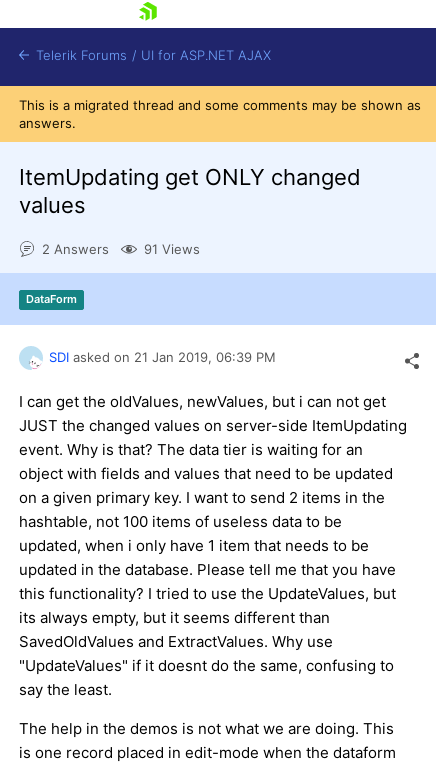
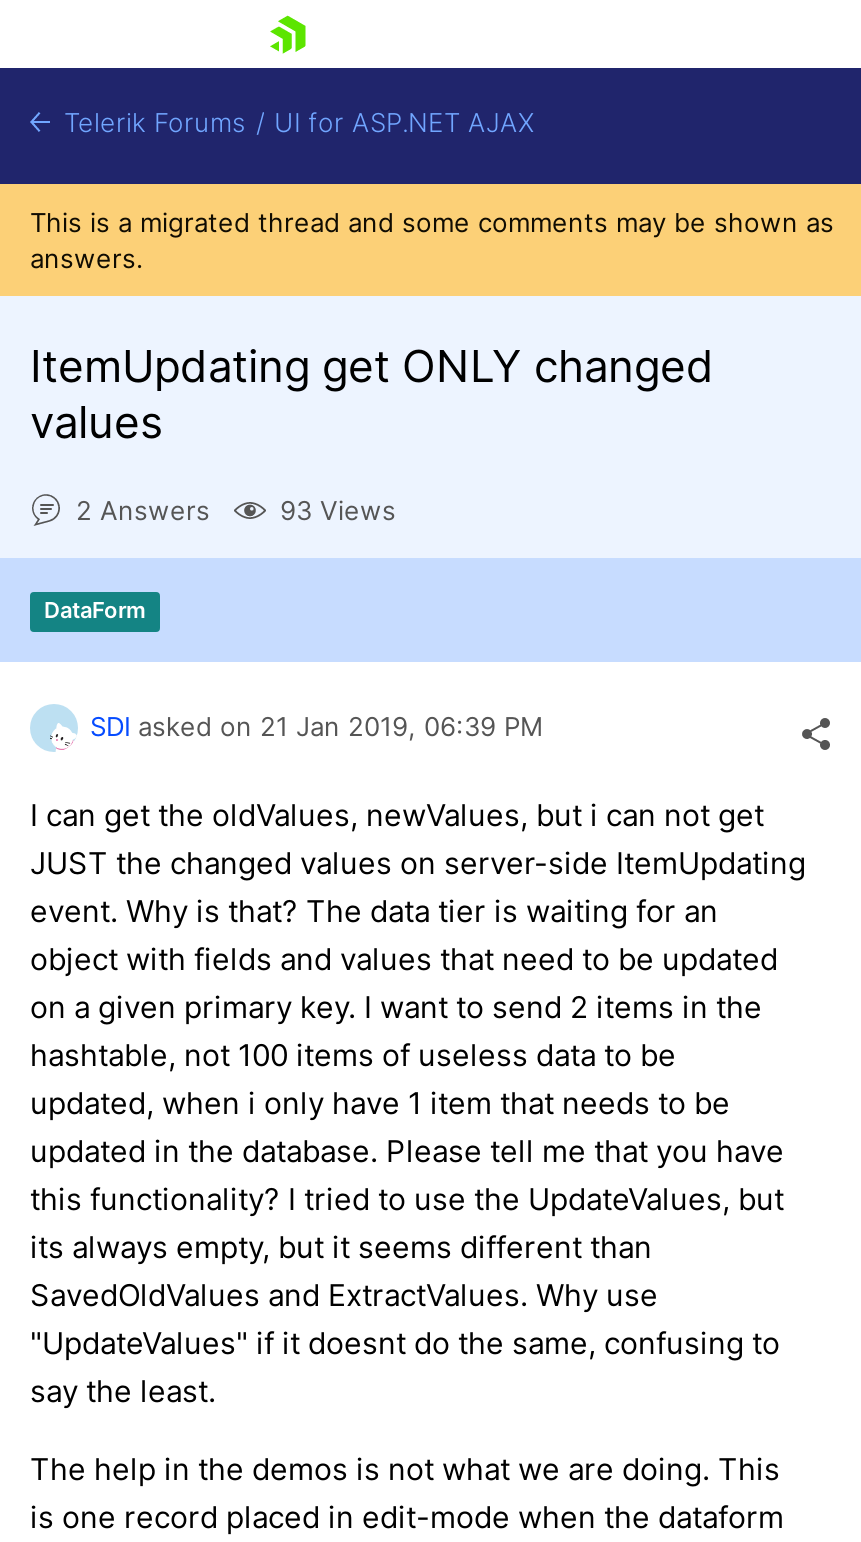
- 91 Views
+ 93 Views
